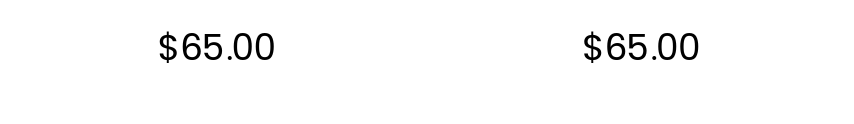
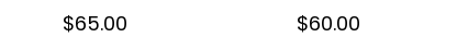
- $65.00
+ $60.00
